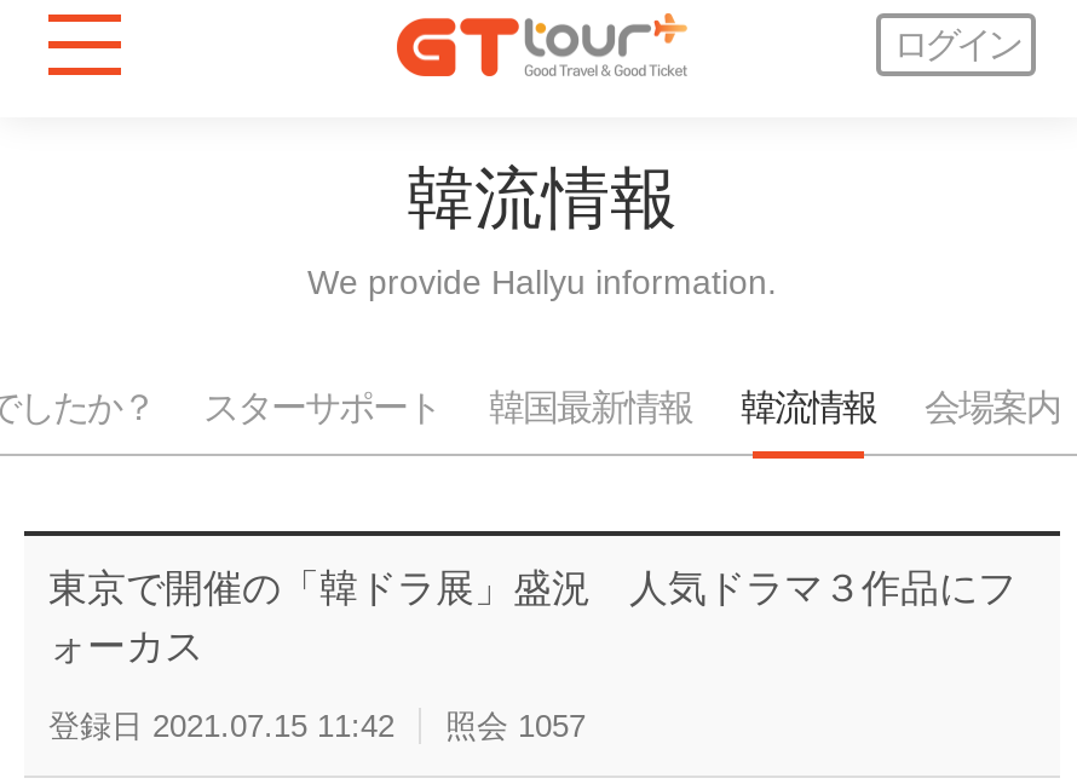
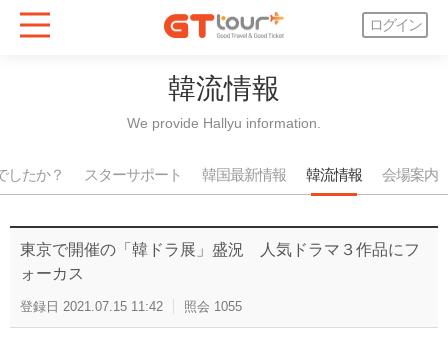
- 登録日2021.07.15 11:42 照会1057
+ 登録日2021.07.15 11:42 照会1055
